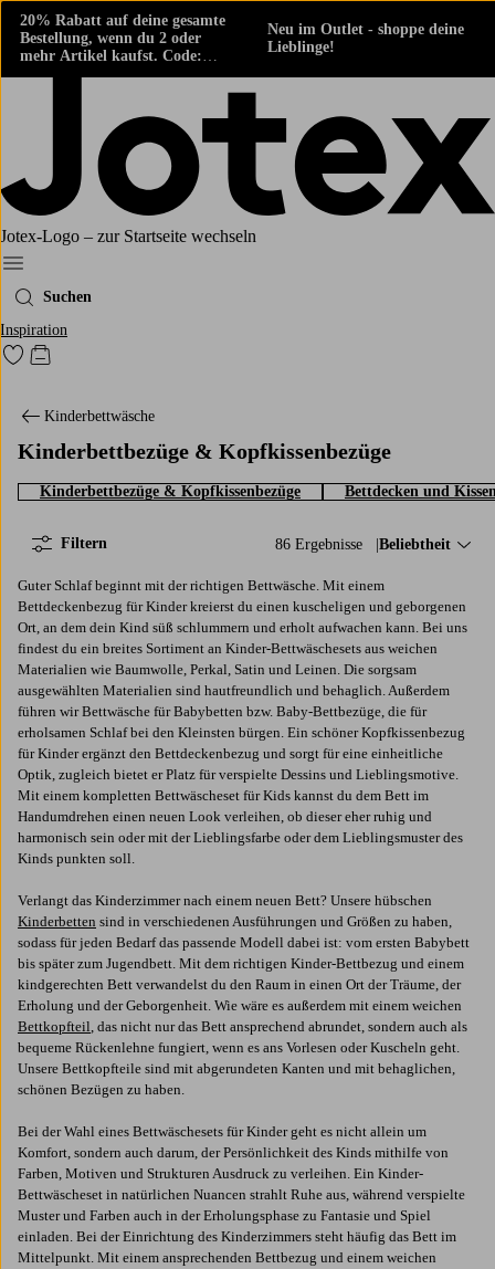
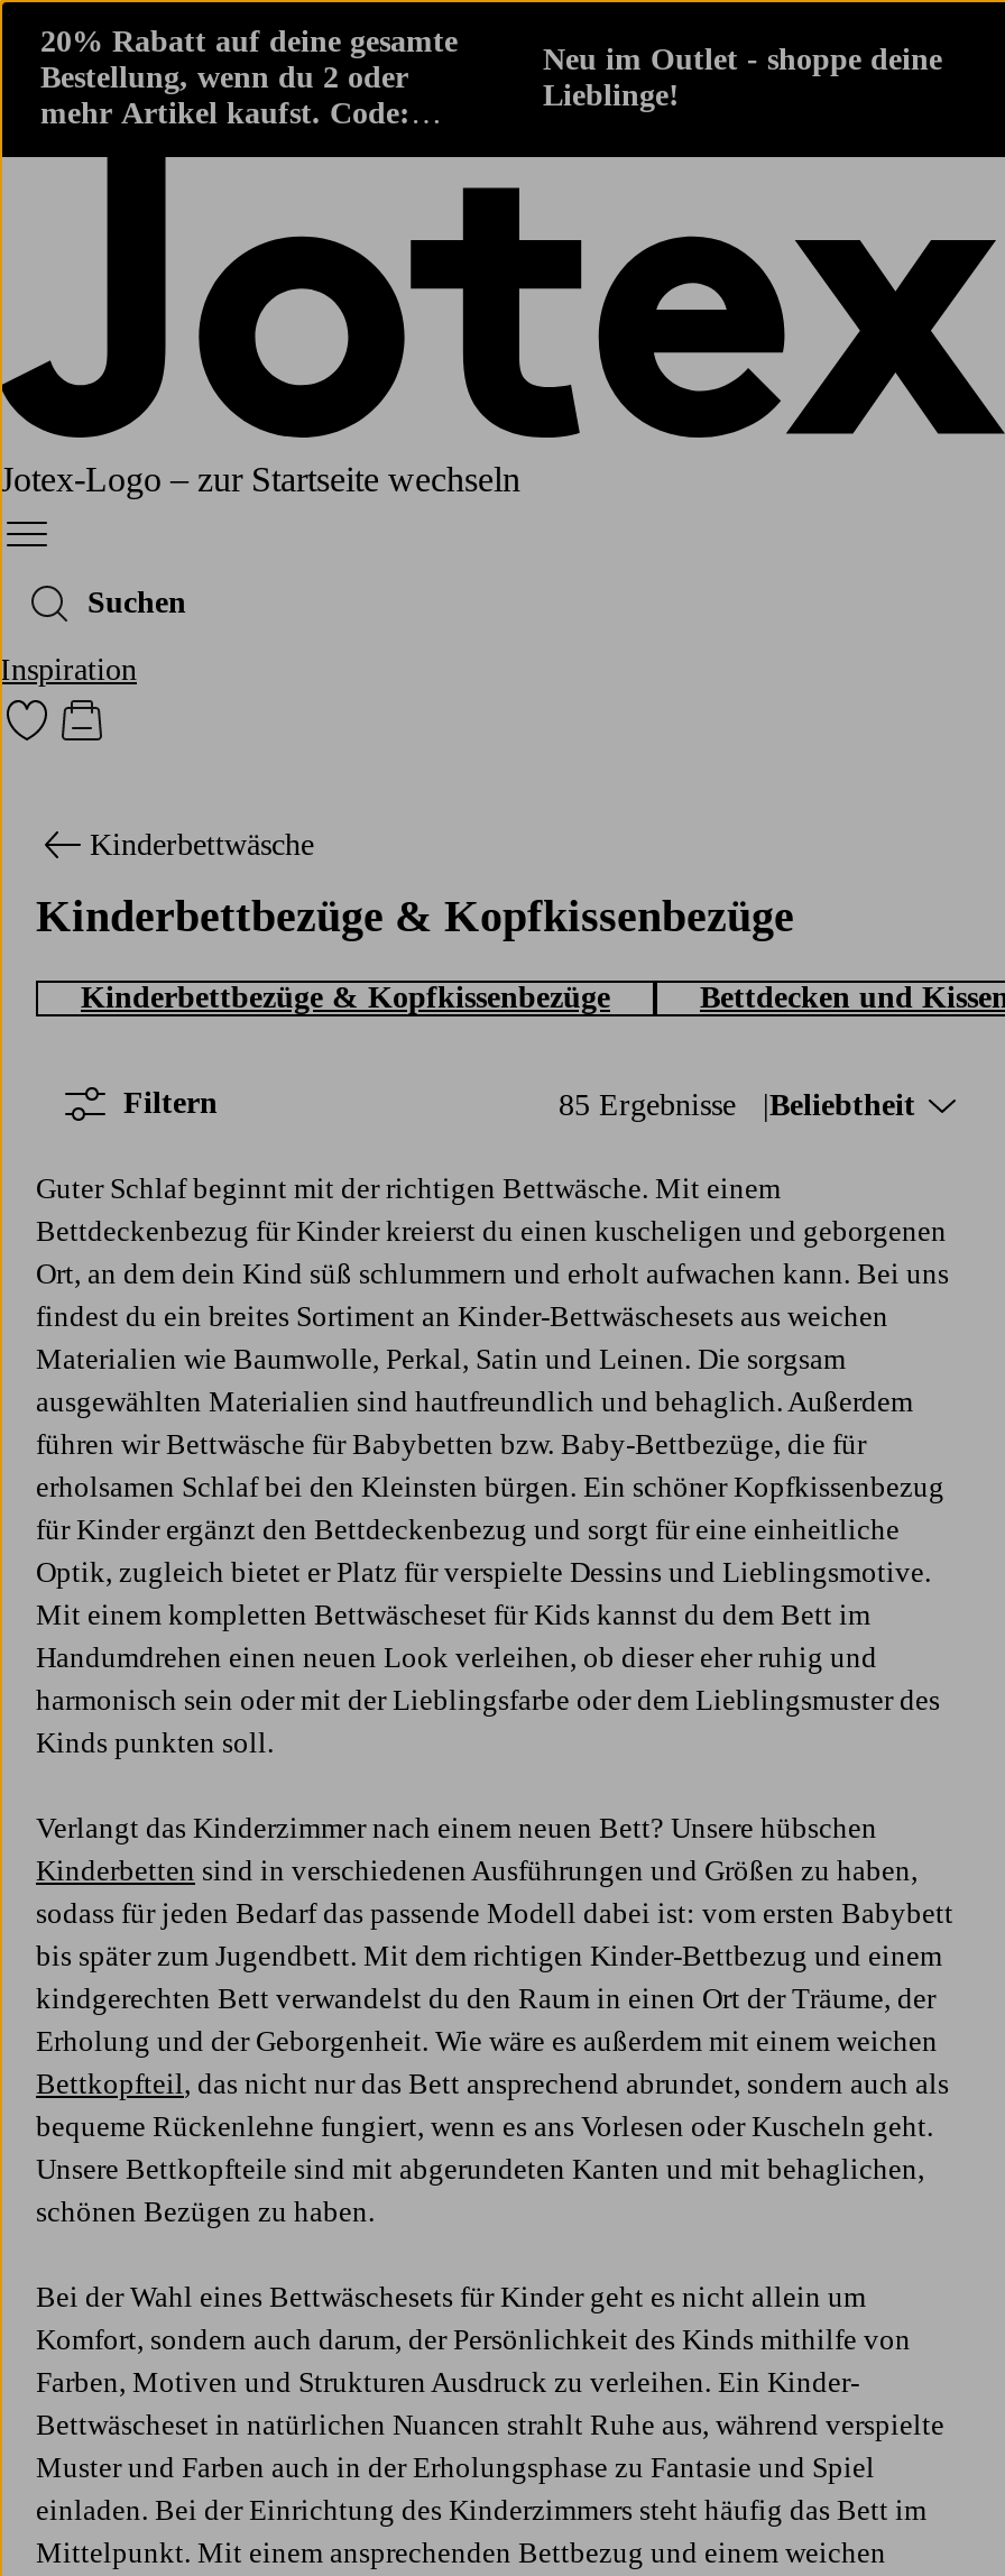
- 86 Ergebnisse
+ 85 Ergebnisse
